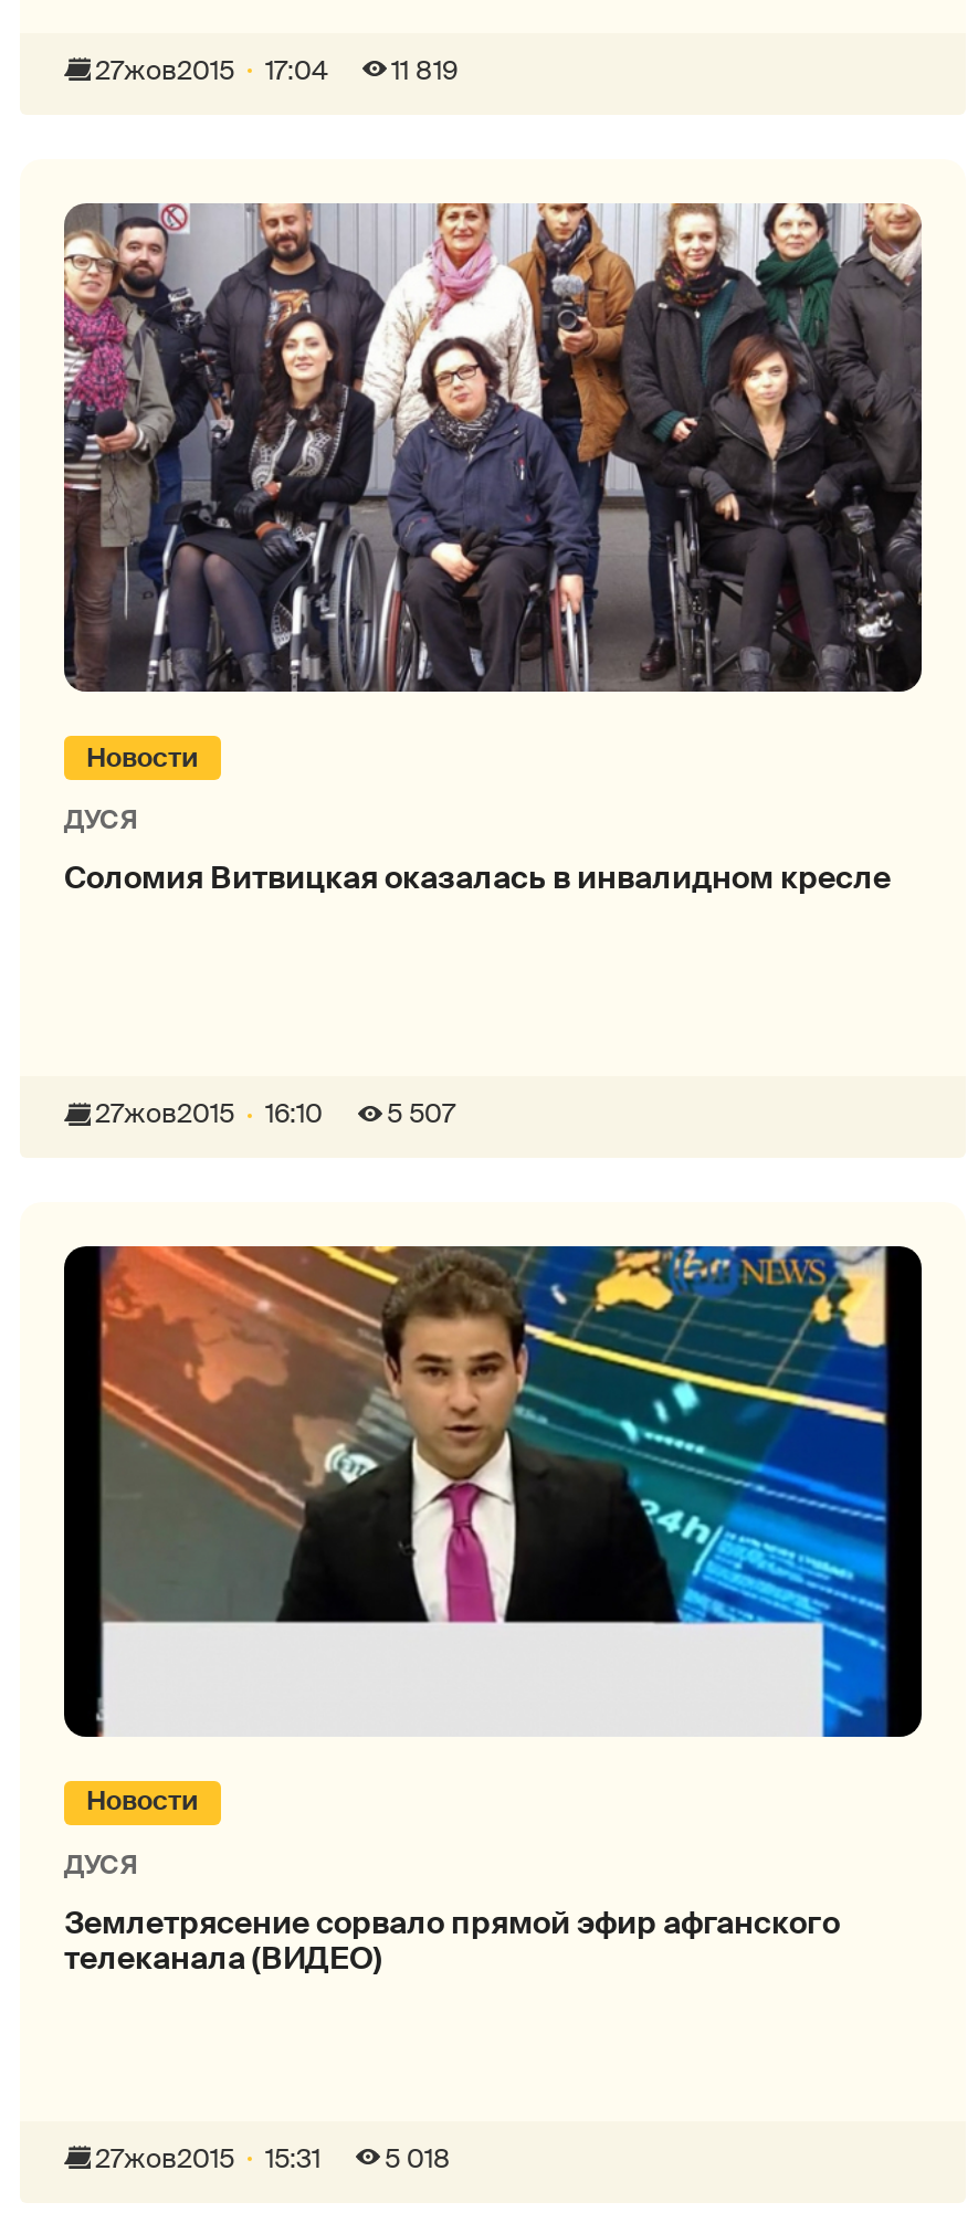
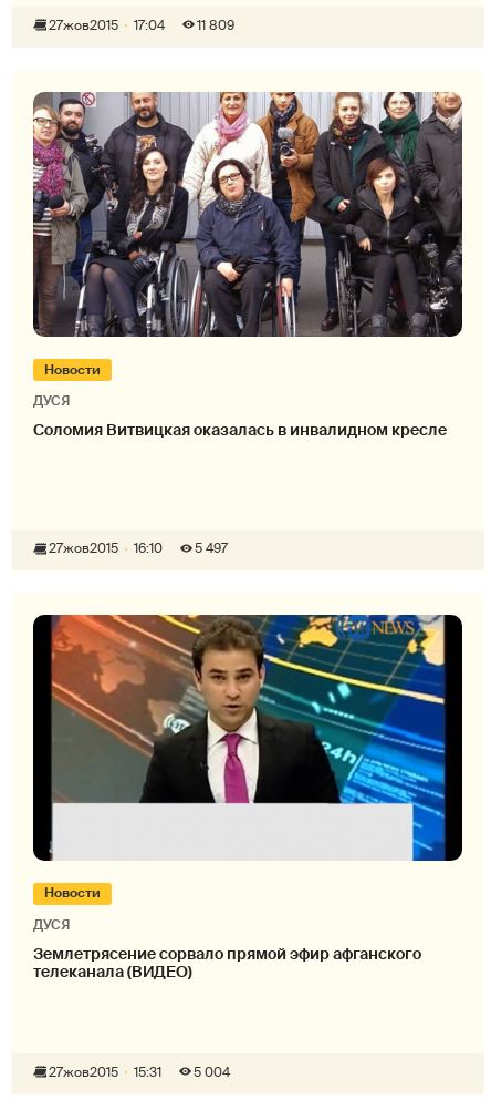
- 11 819
+ 11 809

- 27жов2015 16:10 5 507
+ 27жов2015 16:10 5 497

- 5 018
+ 5 004
